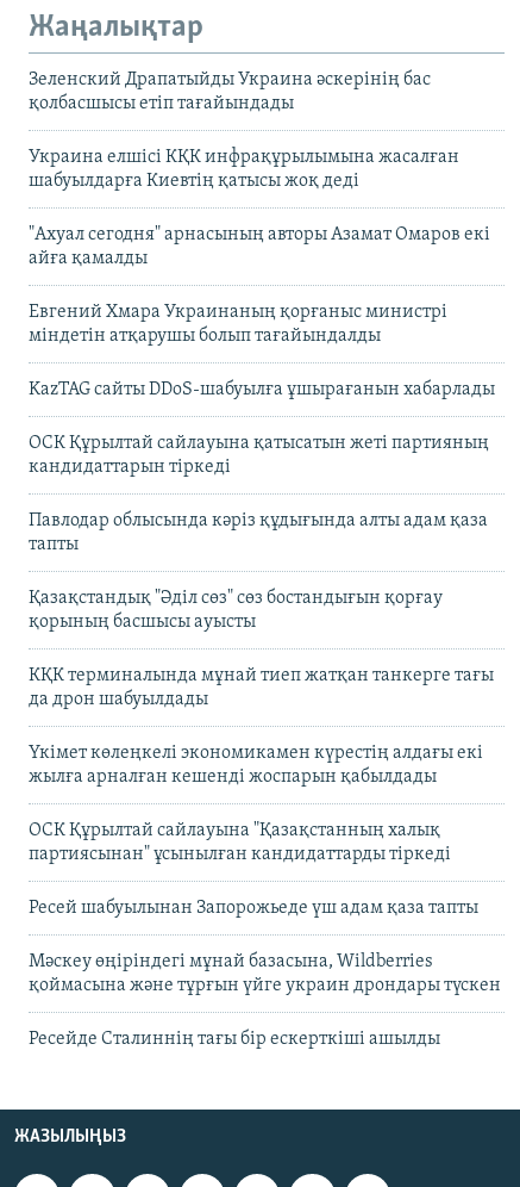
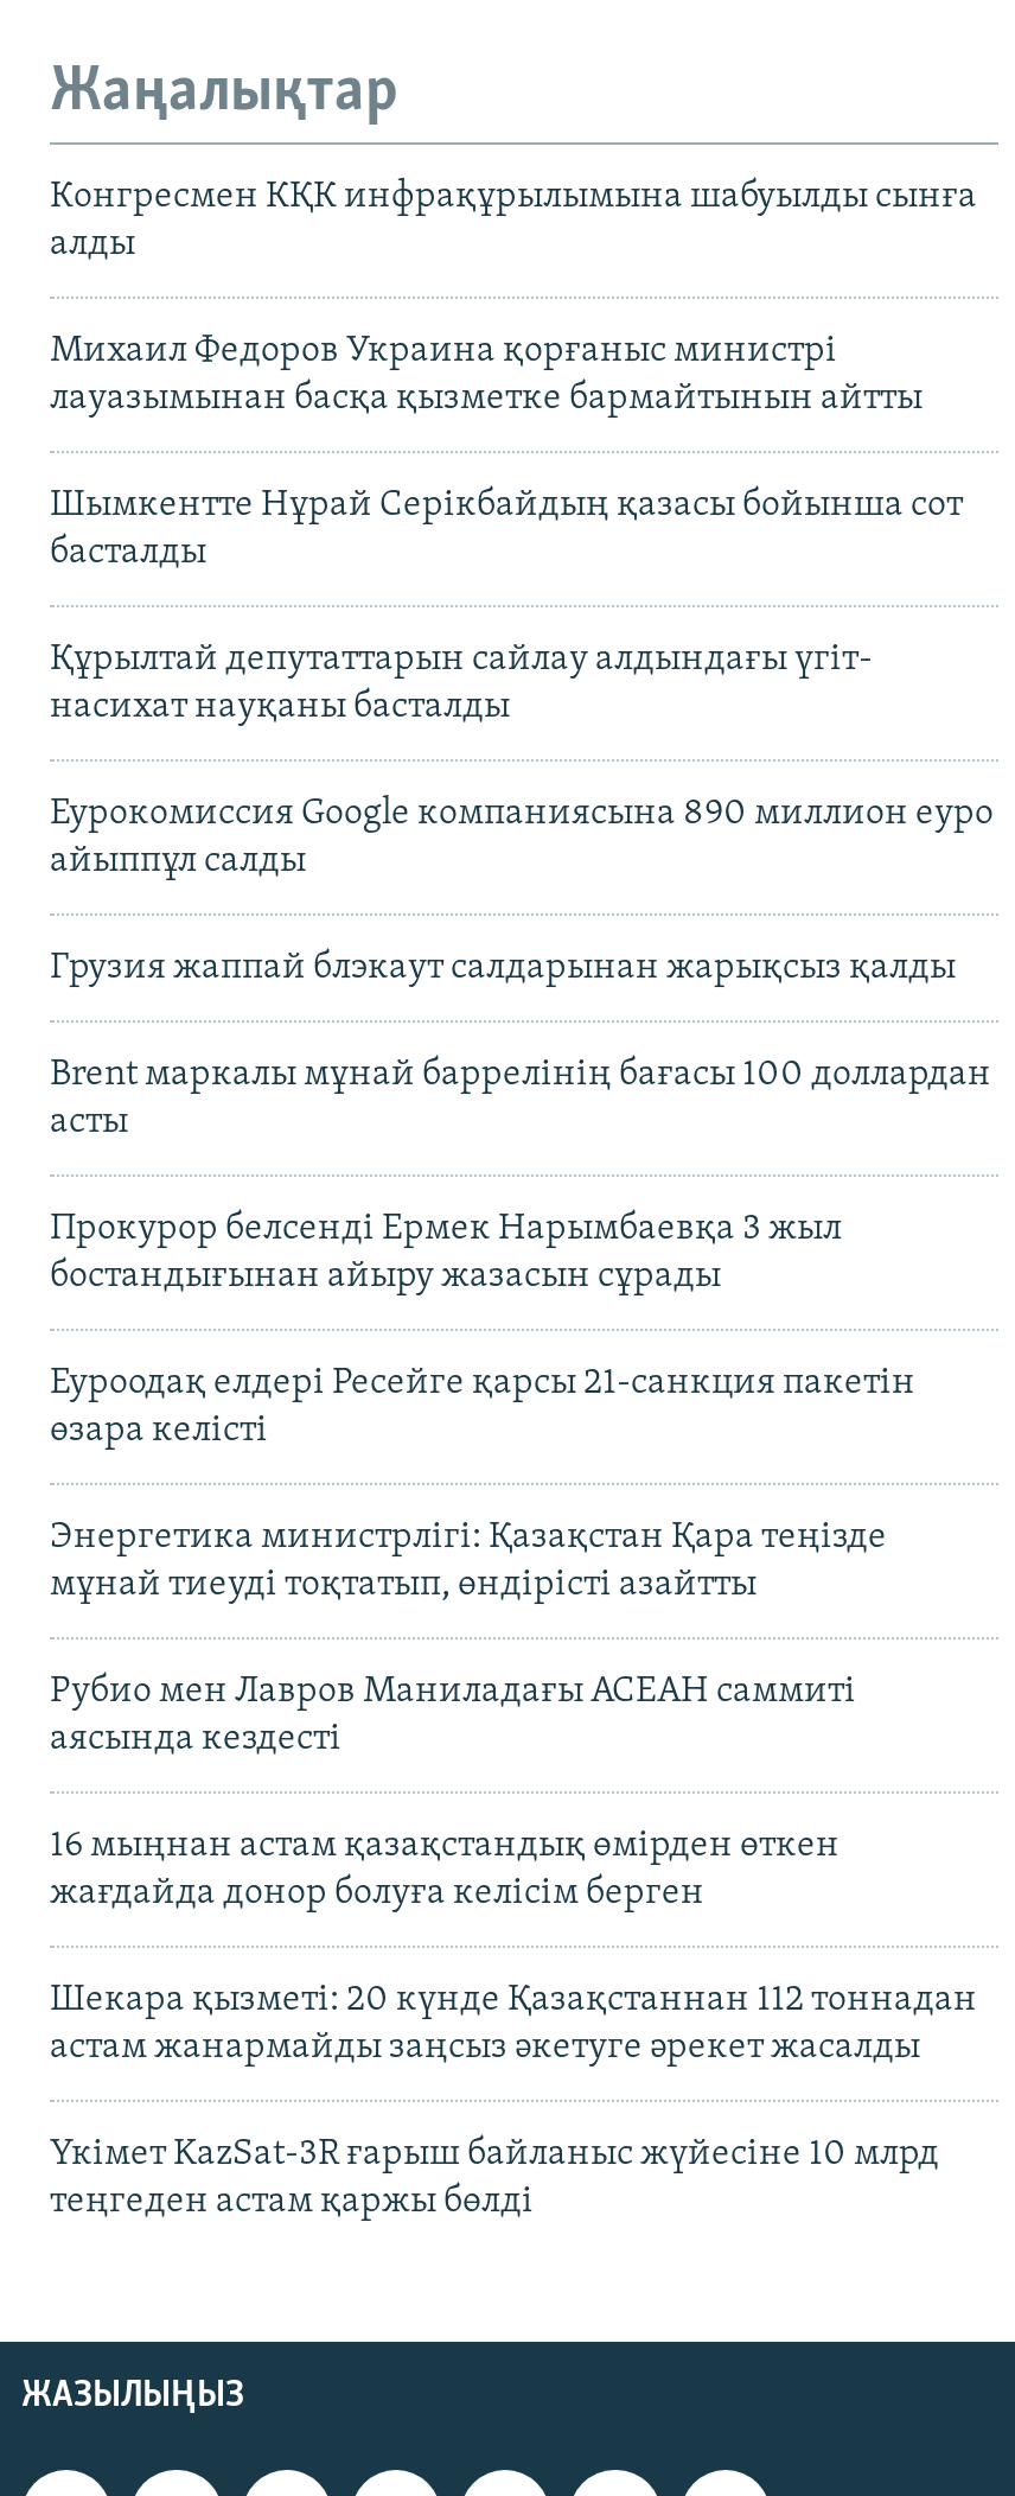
- Зеленский Драпатыйды Украина әскерінің бас
- қолбасшысы етіп тағайындады
+ Конгресмен КҚК инфрақұрылымына шабуылды сынға
+ алды

- Украина елшісі КҚК инфрақұрылымына жасалған
- шабуылдарға Киевтің қатысы жоқ деді
+ Михаил Федоров Украина қорғаныс министрі
+ лауазымынан басқа қызметке бармайтынын айтты

- "Ахуал сегодня" арнасының авторы Азамат Омаров екі
- айға қамалды
+ Шымкентте Нұрай Серікбайдың қазасы бойынша сот
+ басталды

- Евгений Хмара Украинаның қорғаныс министрі
- міндетін атқарушы болып тағайындалды
+ Құрылтай депутаттарын сайлау алдындағы үгіт-
+ насихат науқаны басталды

- KazTAG сайты DDoS-шабуылға ұшырағанын хабарлады
+ Еурокомиссия Google компаниясына 890 миллион еуро
+ айыппұл салды

- ОСК Құрылтай сайлауына қатысатын жеті партияның
- кандидаттарын тіркеді
+ Грузия жаппай блэкаут салдарынан жарықсыз қалды

- Павлодар облысында кәріз құдығында алты адам қаза
- тапты
+ Brent маркалы мұнай баррелінің бағасы 100 доллардан
+ асты

- Қазақстандық "Әділ сөз" сөз бостандығын қорғау
- қорының басшысы ауысты
+ Прокурор белсенді Ермек Нарымбаевқа 3 жыл
+ бостандығынан айыру жазасын сұрады

- КҚК терминалында мұнай тиеп жатқан танкерге тағы
- да дрон шабуылдады
+ Еуроодақ елдері Ресейге қарсы 21-санкция пакетін
+ өзара келісті

- Үкімет көлеңкелі экономикамен күрестің алдағы екі
- жылға арналған кешенді жоспарын қабылдады
+ Энергетика министрлігі: Қазақстан Қара теңізде
+ мұнай тиеуді тоқтатып, өндірісті азайтты

- ОСК Құрылтай сайлауына "Қазақстанның халық
- партиясынан" ұсынылған кандидаттарды тіркеді
+ Рубио мен Лавров Маниладағы АСЕАН саммиті
+ аясында кездесті

- Ресей шабуылынан Запорожьеде үш адам қаза тапты
+ 16 мыңнан астам қазақстандық өмірден өткен
+ жағдайда донор болуға келісім берген

- Мәскеу өңіріндегі мұнай базасына, Wildberries
- қоймасына және тұрғын үйге украин дрондары түскен
+ Шекара қызметі: 20 күнде Қазақстаннан 112 тоннадан
+ астам жанармайды заңсыз әкетуге әрекет жасалды

- Ресейде Сталиннің тағы бір ескерткіші ашылды
+ Үкімет KazSat-3R ғарыш байланыс жүйесіне 10 млрд
+ теңгеден астам қаржы бөлді
